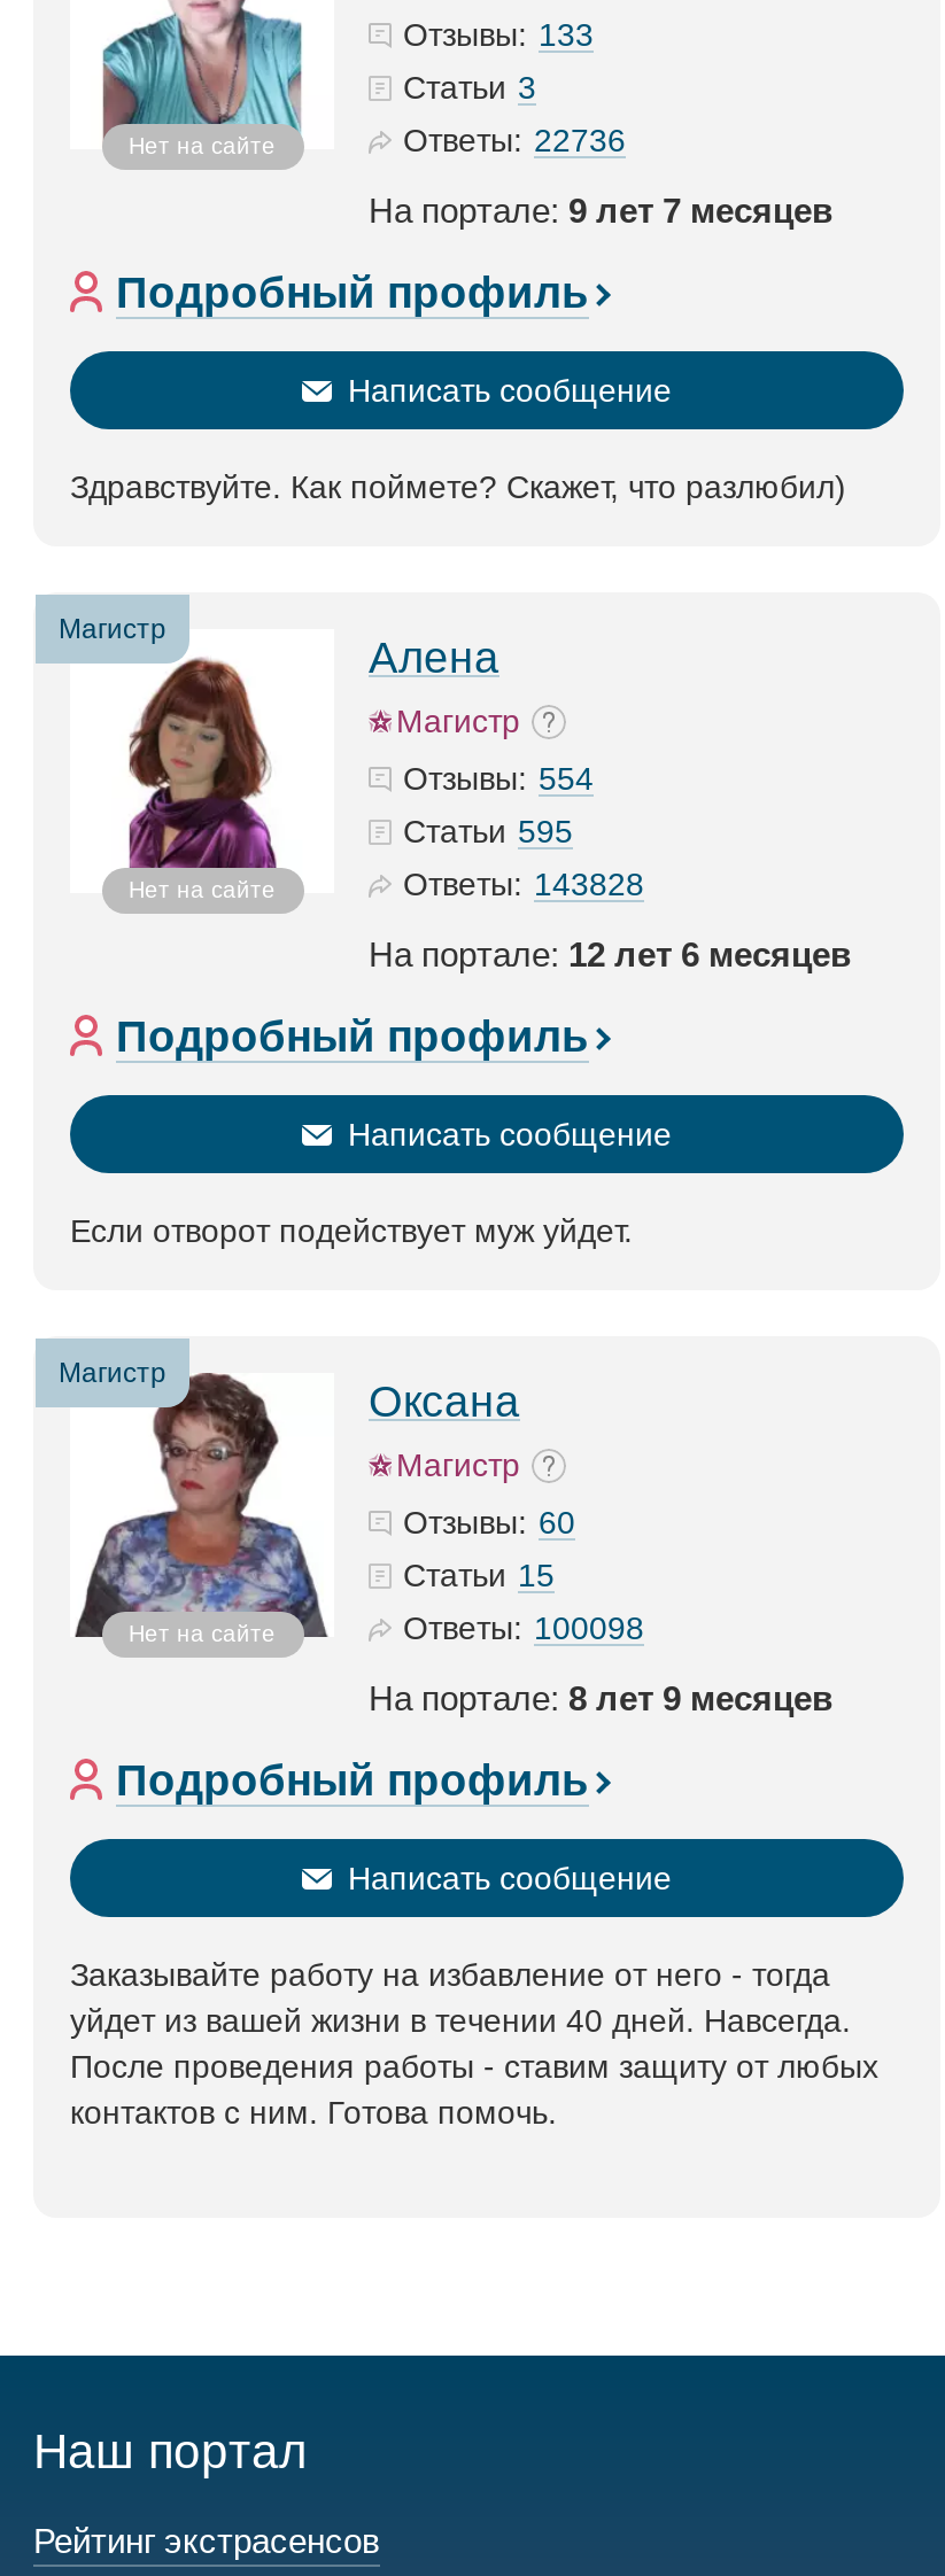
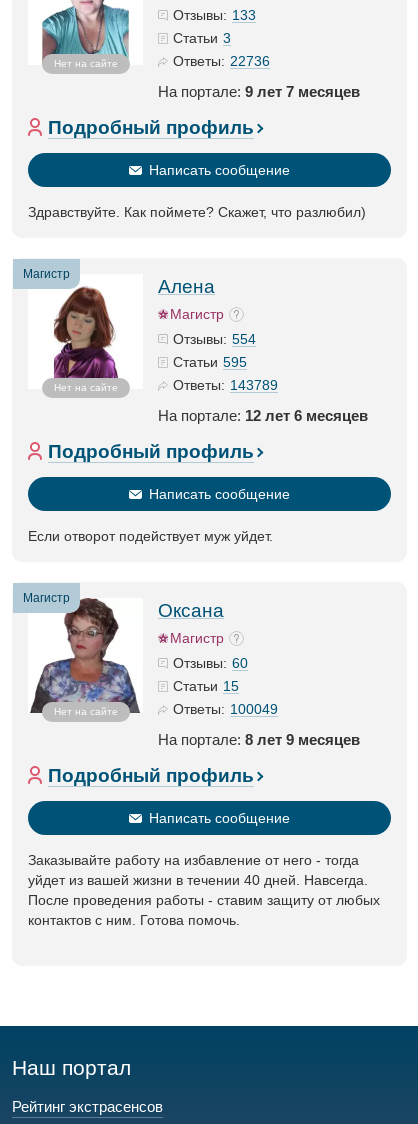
- Ответы: 143828
+ Ответы: 143789

- Ответы: 100098
+ Ответы: 100049
